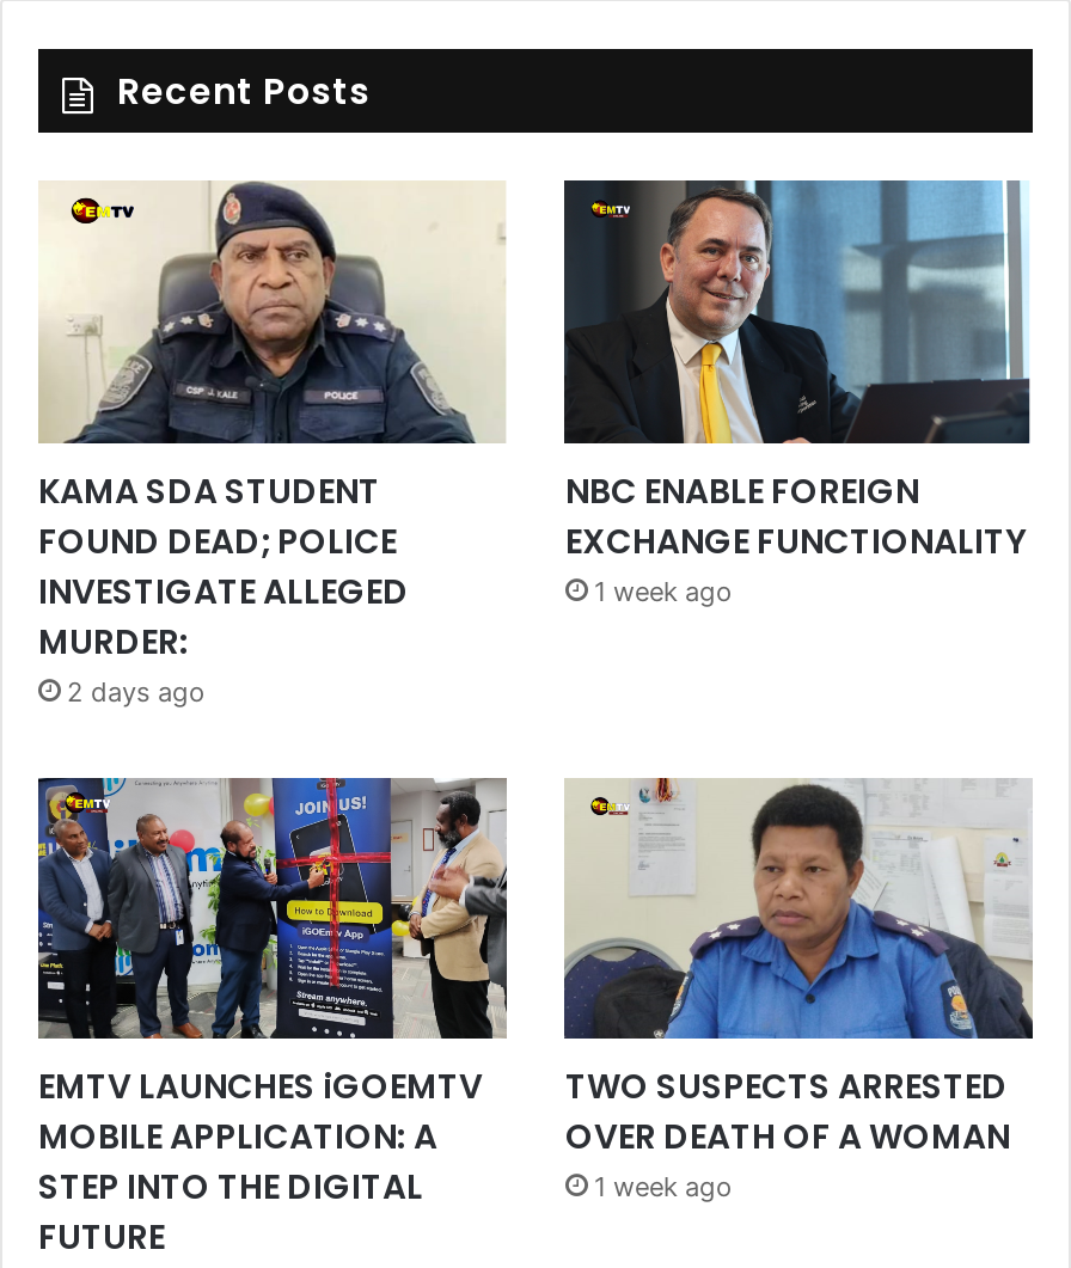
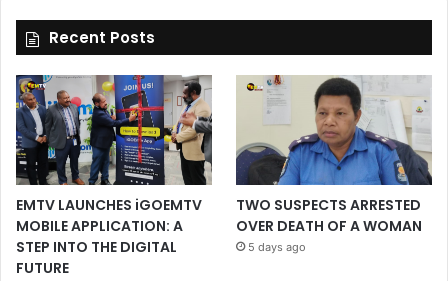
- [image]
- KAMA SDA STUDENT
- FOUND DEAD; POLICE
- INVESTIGATE ALLEGED
- MURDER:
- 2 days ago

- [image]
- NBC ENABLE FOREIGN
- EXCHANGE FUNCTIONALITY
- 1 week ago

- 1 week ago
+ 5 days ago
